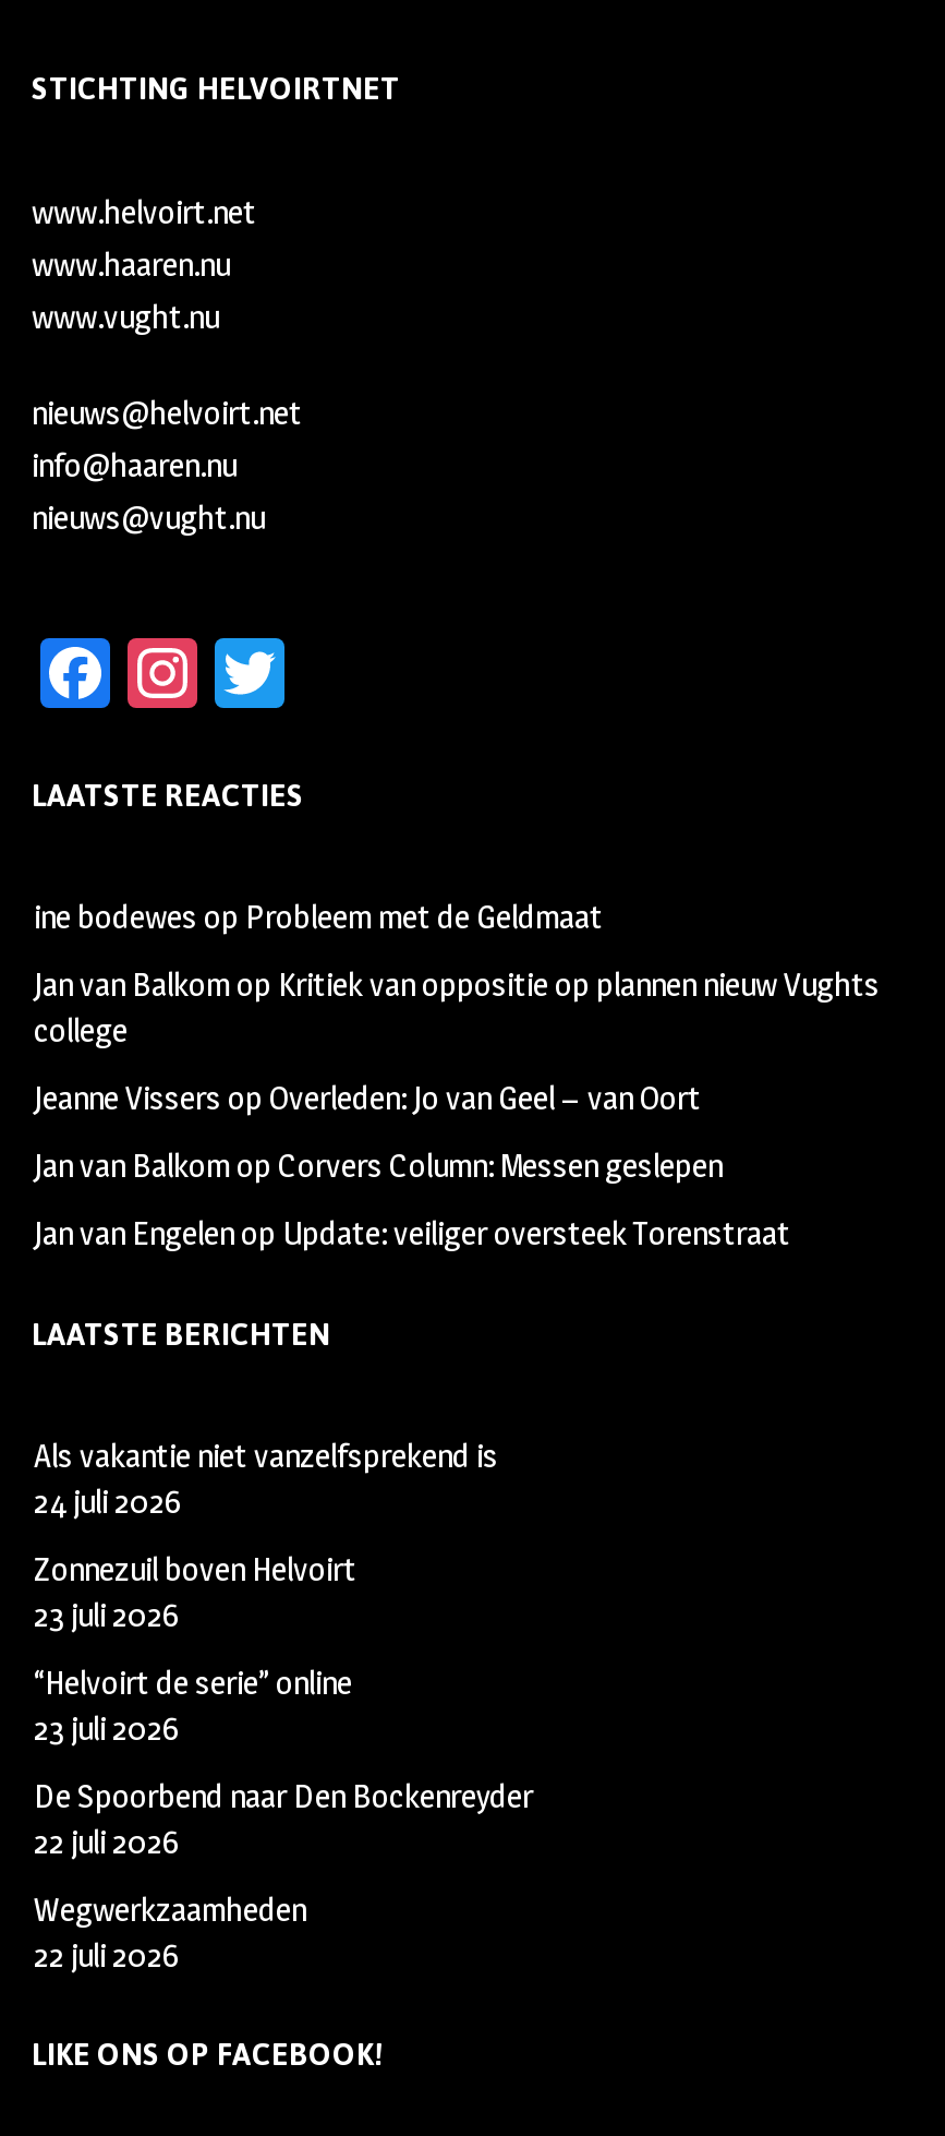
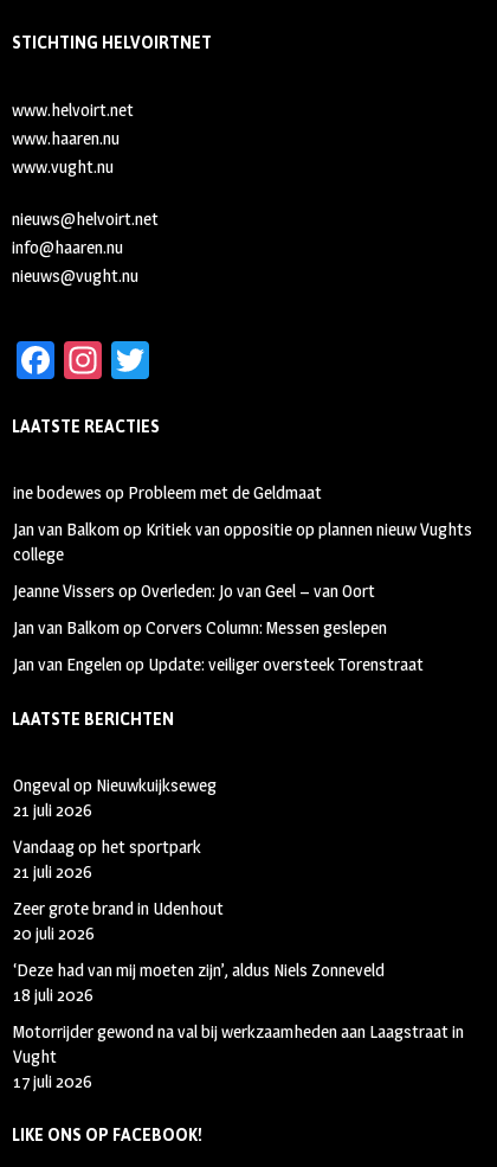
- Als vakantie niet vanzelfsprekend is
- 24 juli 2026
+ Ongeval op Nieuwkuijkseweg
+ 21 juli 2026

- Zonnezuil boven Helvoirt
- 23 juli 2026
+ Vandaag op het sportpark
+ 21 juli 2026

- “Helvoirt de serie” online
- 23 juli 2026
+ Zeer grote brand in Udenhout
+ 20 juli 2026

- De Spoorbend naar Den Bockenreyder
- 22 juli 2026
+ ‘Deze had van mij moeten zijn’, aldus Niels Zonneveld
+ 18 juli 2026

- Wegwerkzaamheden
- 22 juli 2026
+ Motorrijder gewond na val bij werkzaamheden aan Laagstraat in
+ Vught
+ 17 juli 2026
